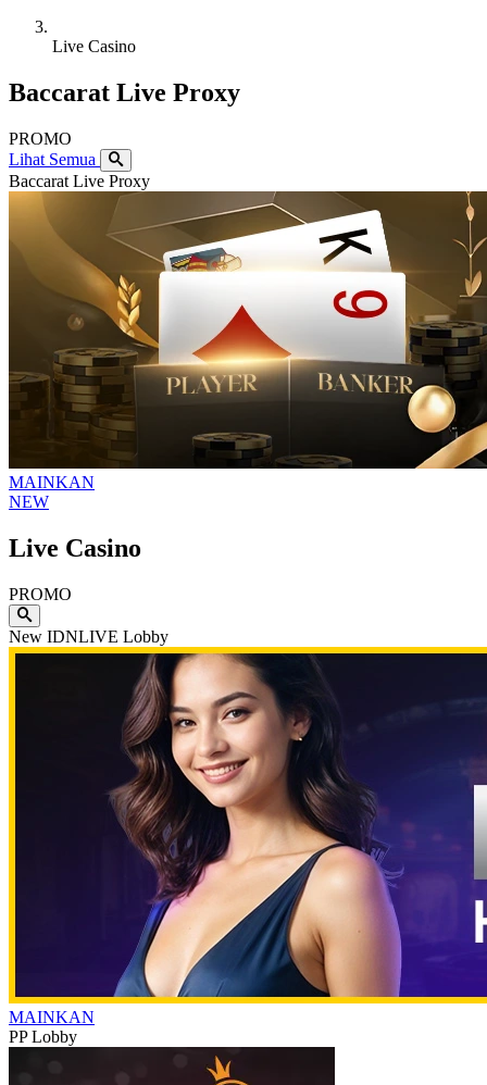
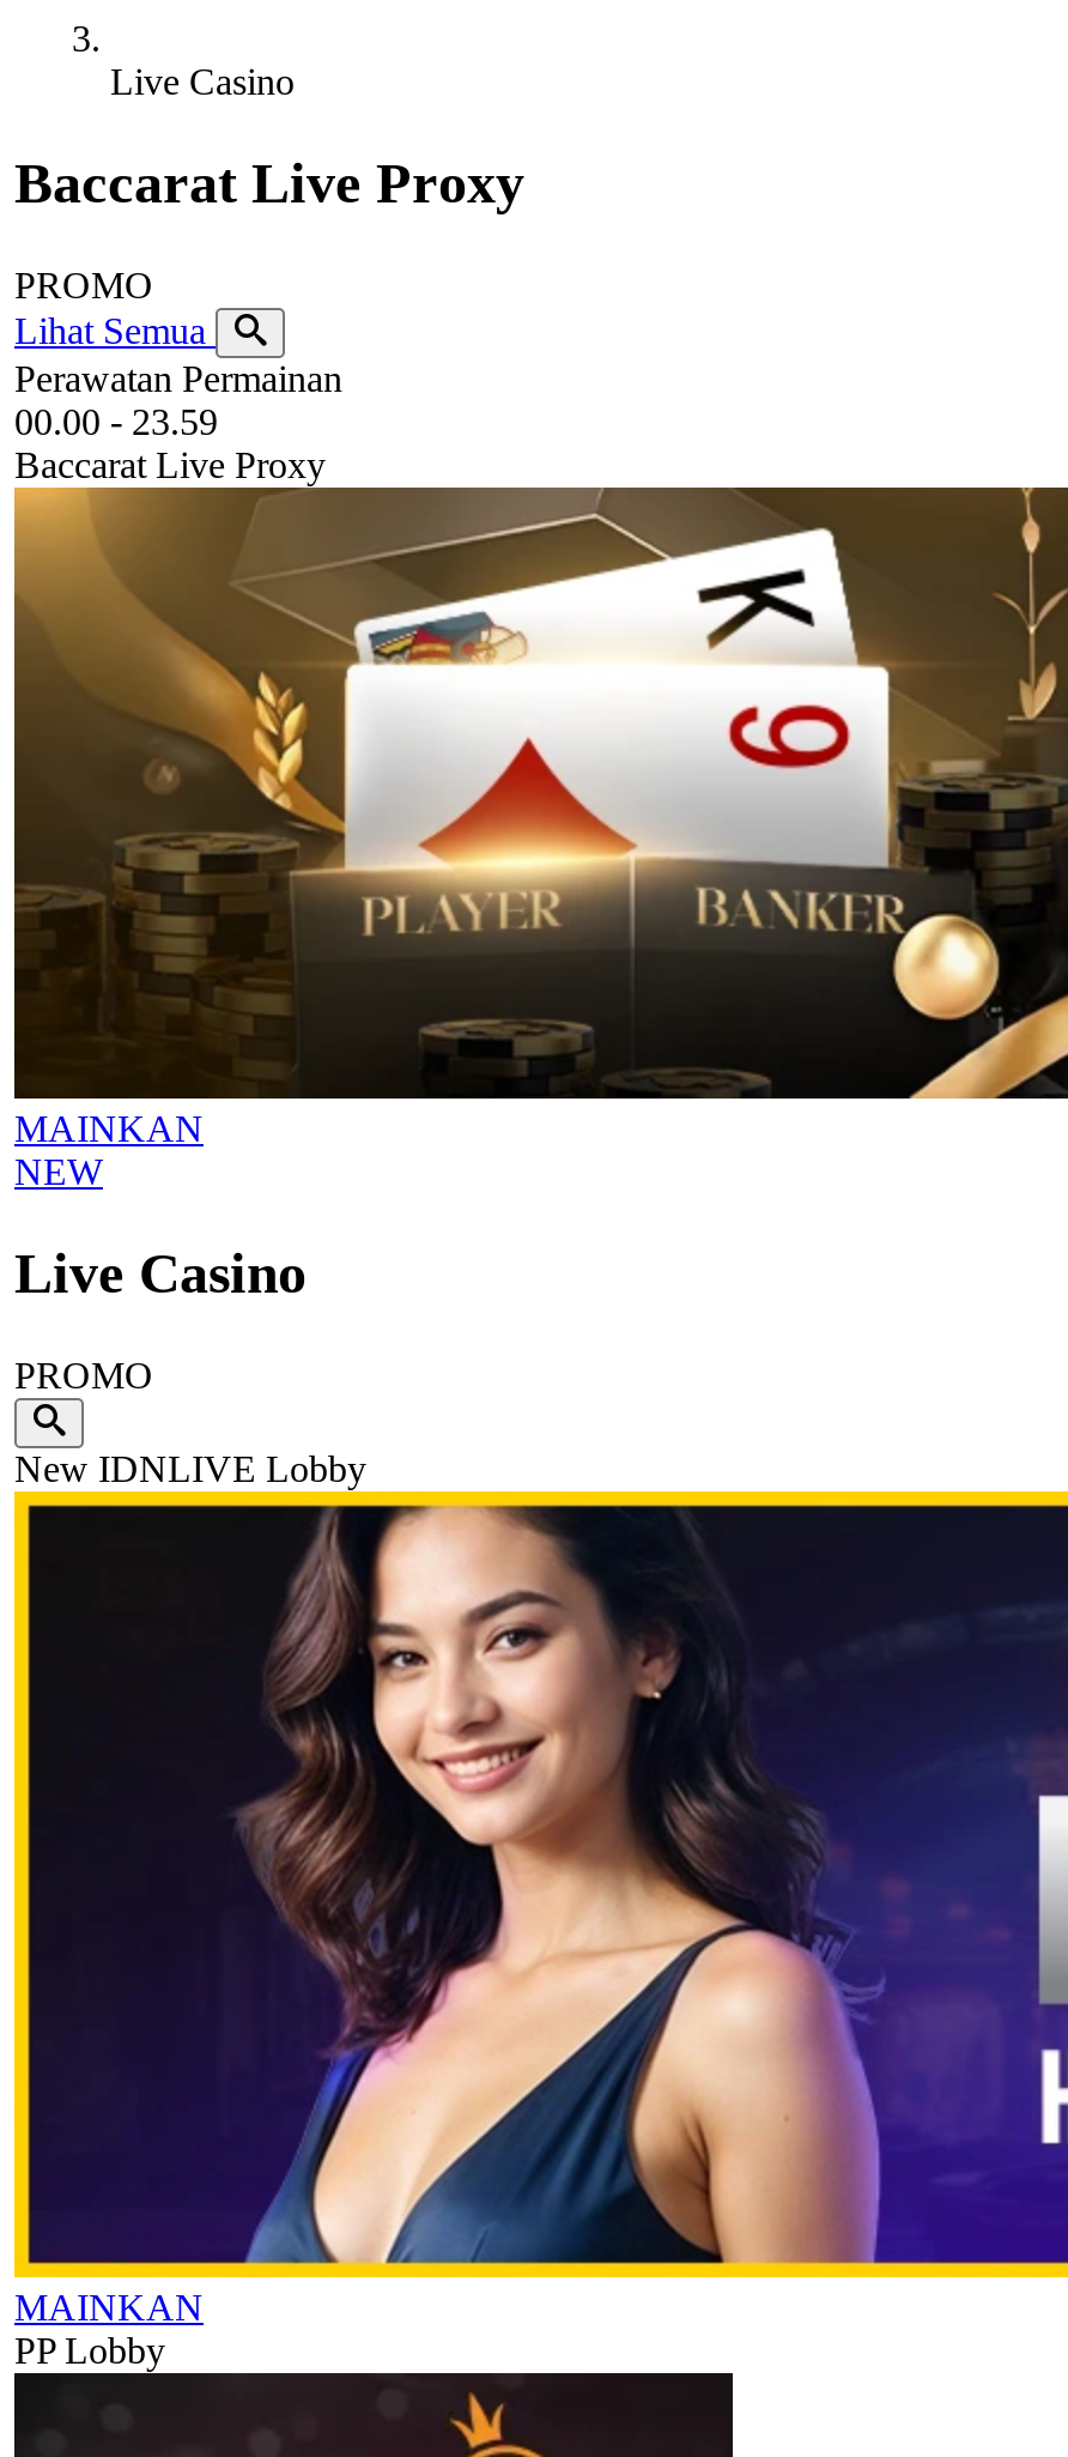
+ Perawatan Permainan
+ 00.00 - 23.59
